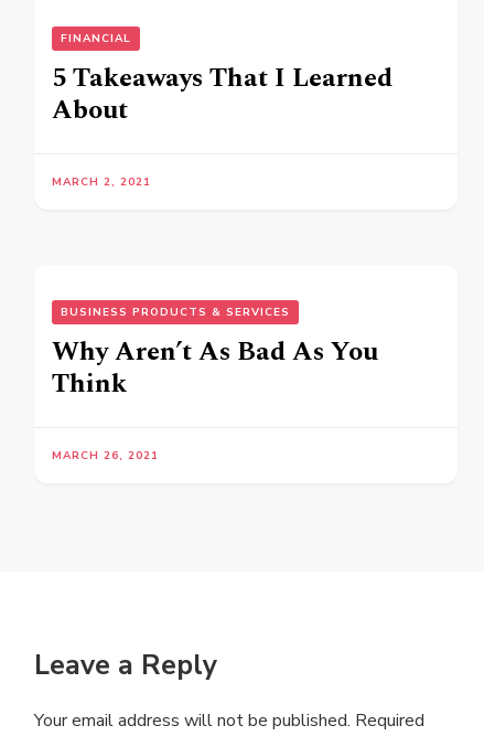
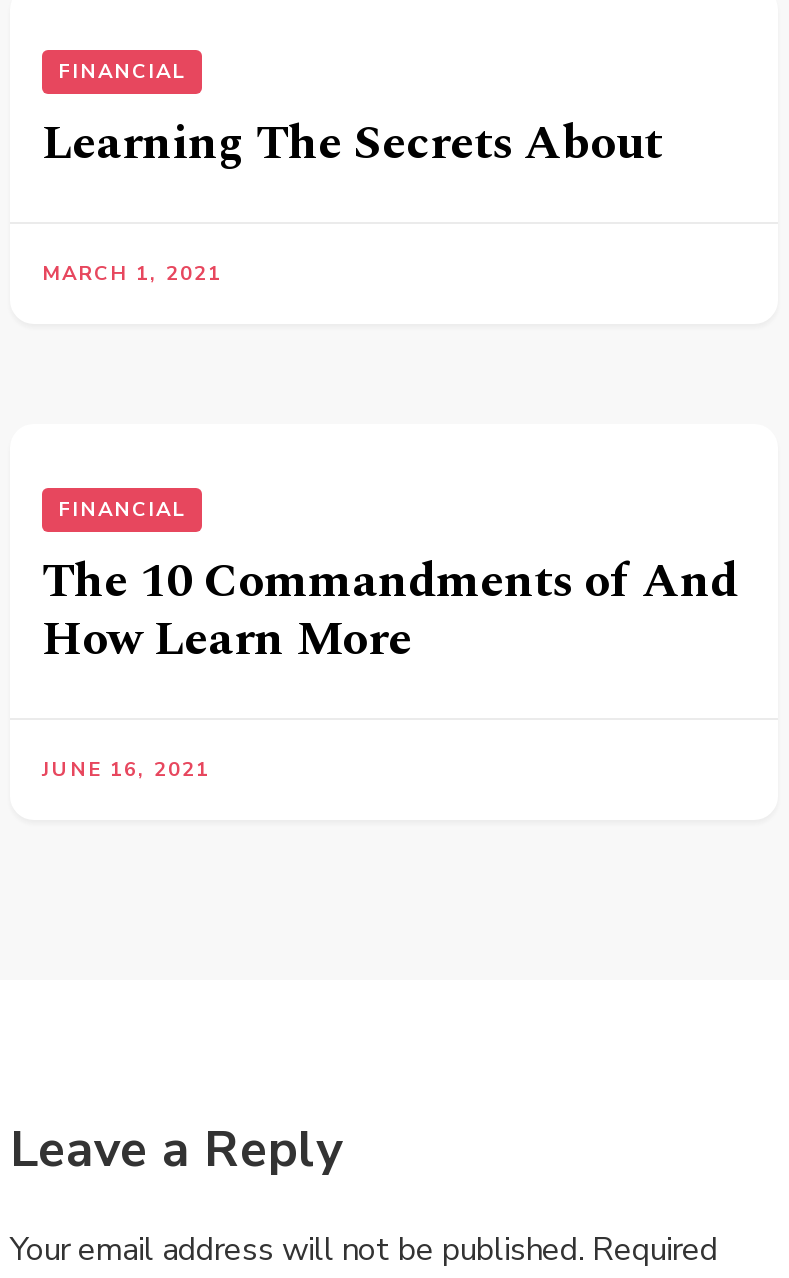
- 5 Takeaways That I Learned
- About
+ Learning The Secrets About

- MARCH 2, 2021
+ MARCH 1, 2021

- BUSINESS PRODUCTS & SERVICES
- Why Aren’t As Bad As You
- Think
+ FINANCIAL
+ The 10 Commandments of And
+ How Learn More

- MARCH 26, 2021
+ JUNE 16, 2021
